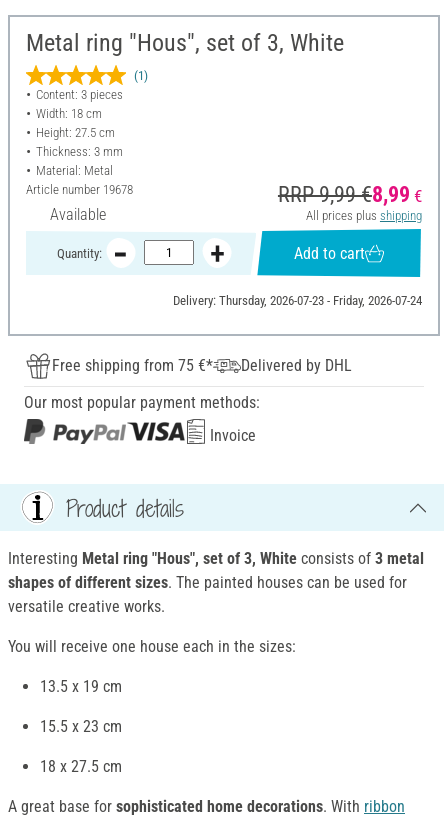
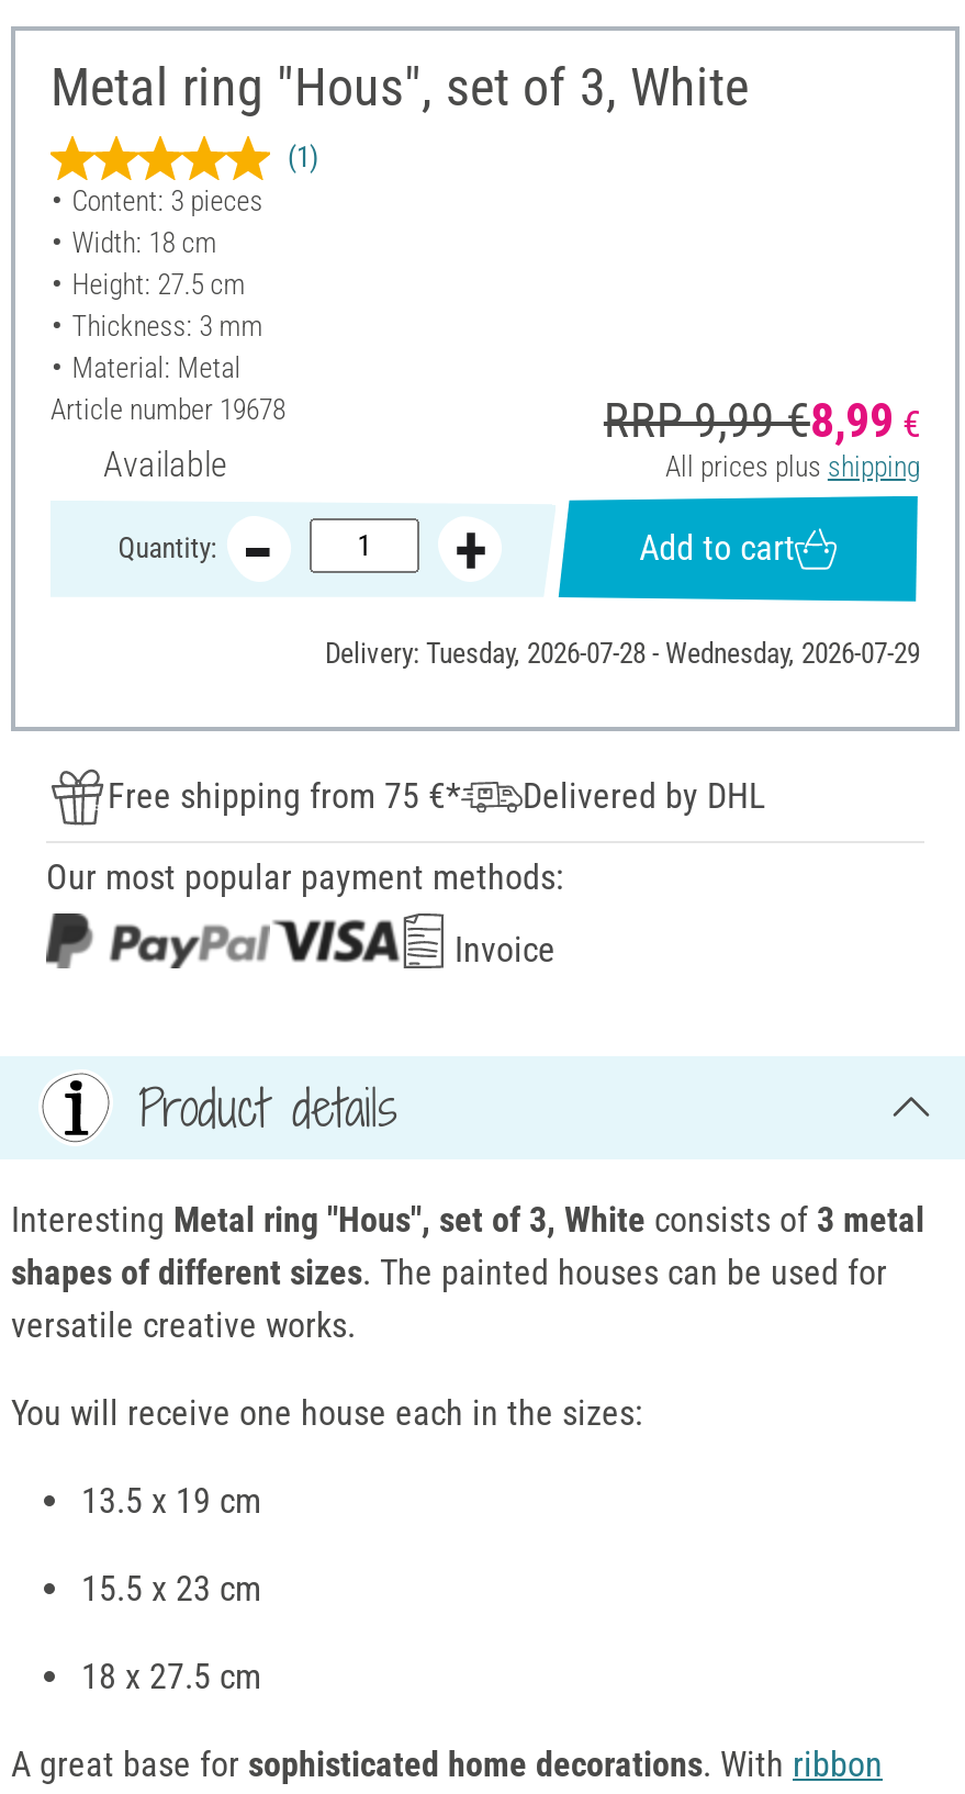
- Delivery: Thursday, 2026-07-23 - Friday, 2026-07-24
+ Delivery: Tuesday, 2026-07-28 - Wednesday, 2026-07-29
